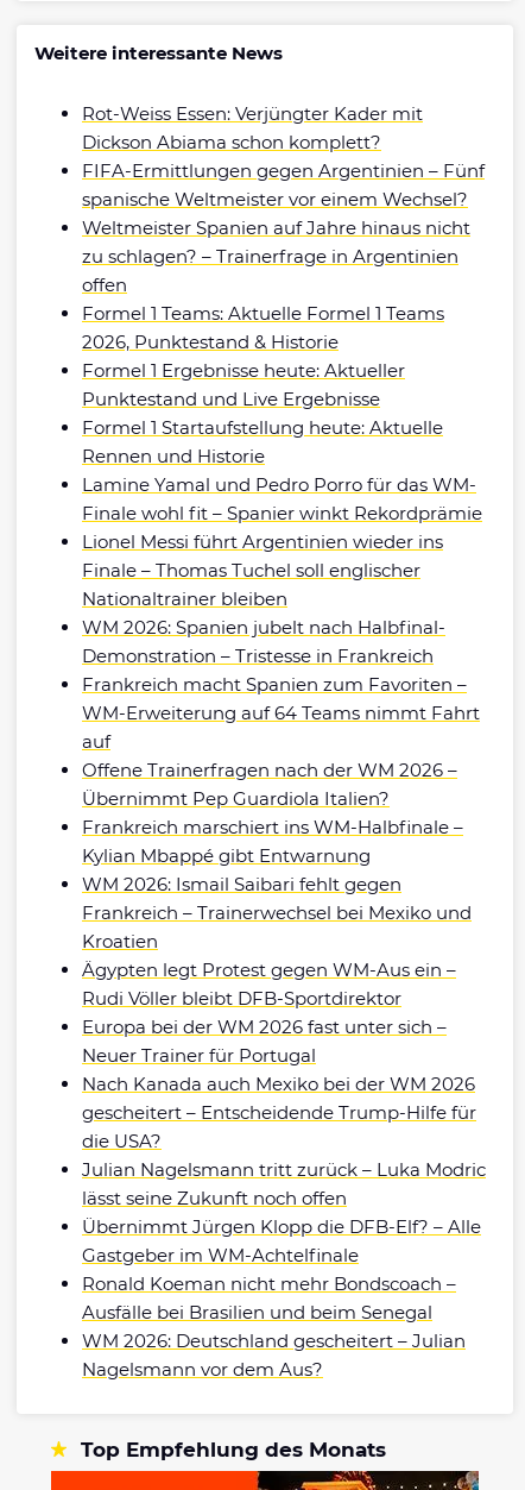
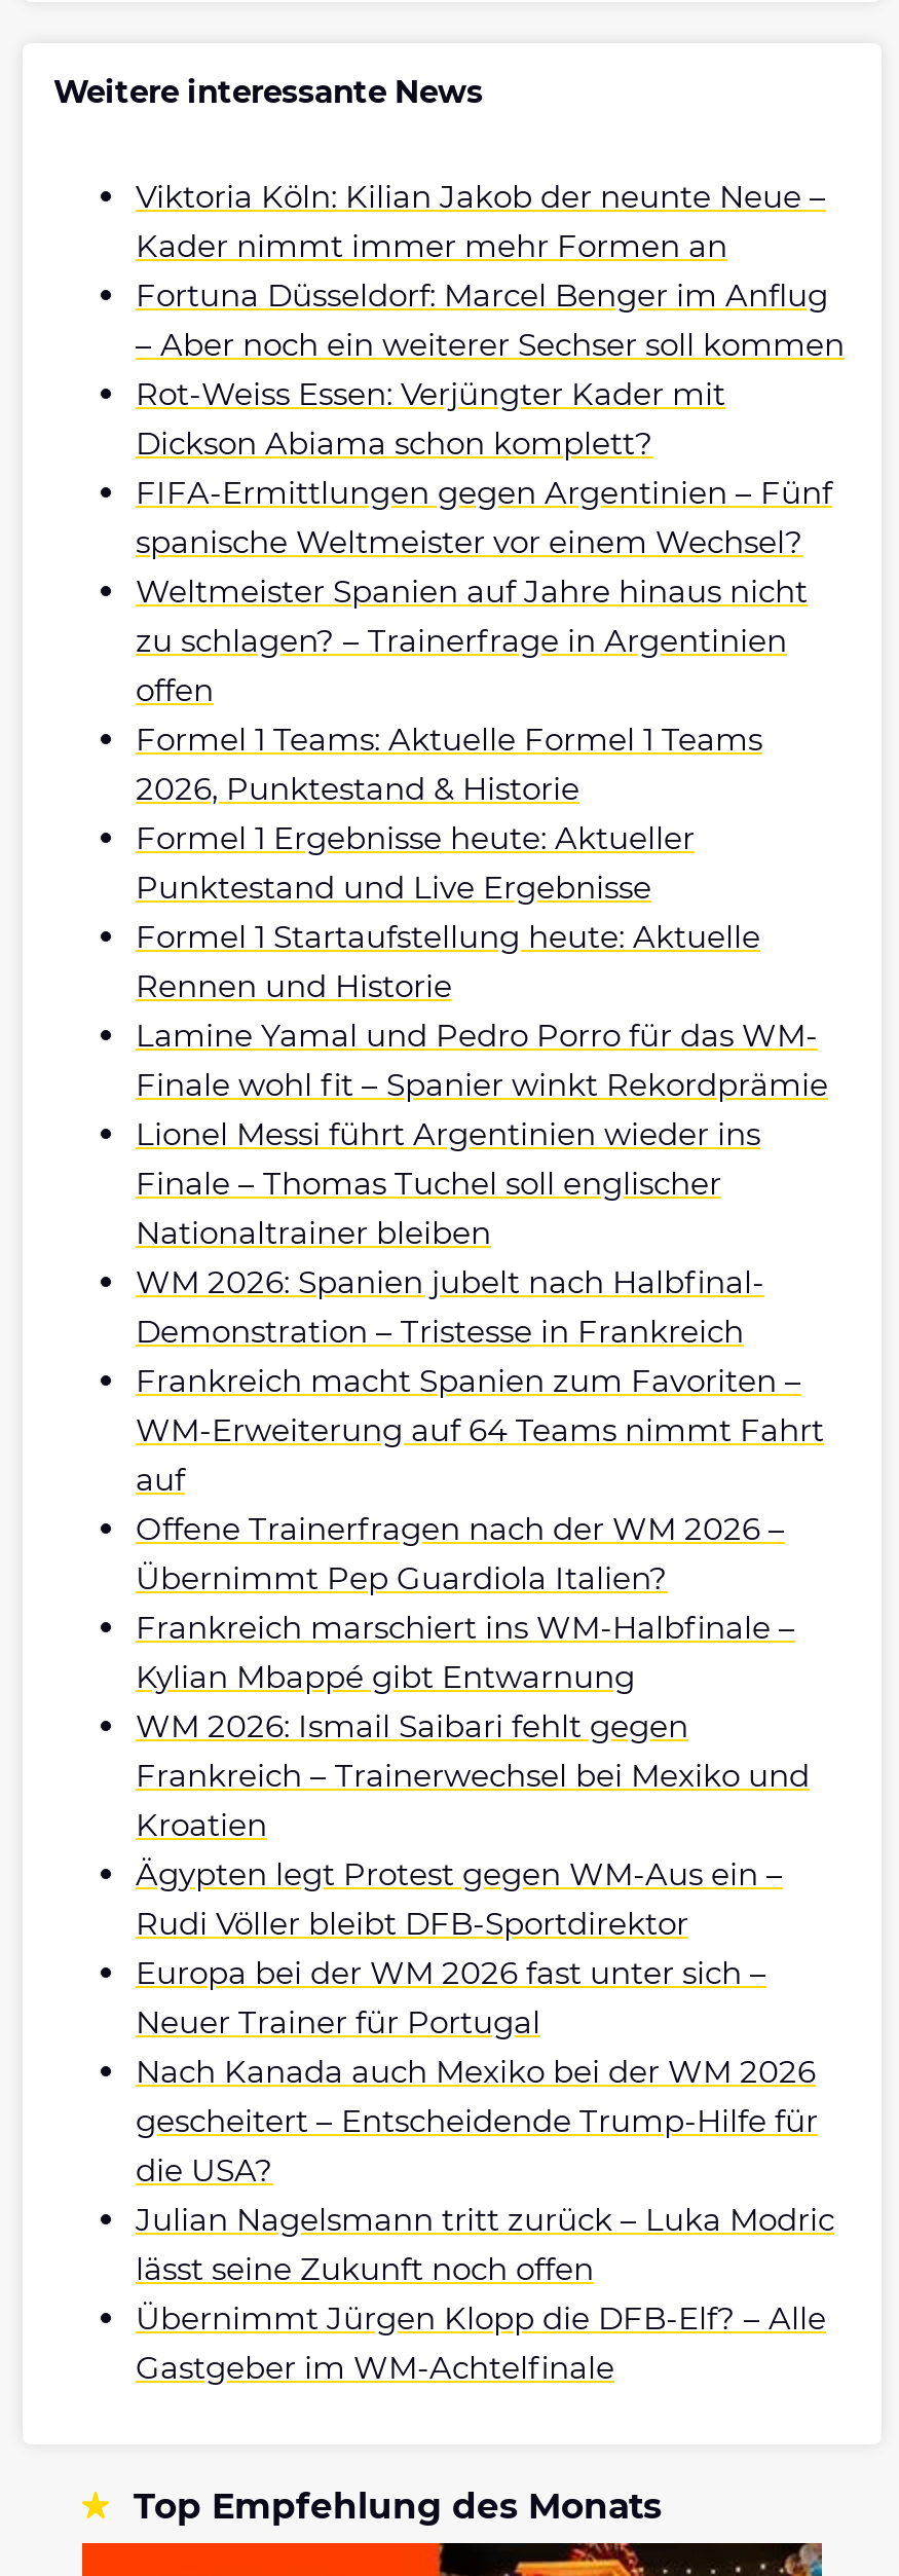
+ Viktoria Köln: Kilian Jakob der neunte Neue –
+ Kader nimmt immer mehr Formen an
+ Fortuna Düsseldorf: Marcel Benger im Anflug
+ – Aber noch ein weiterer Sechser soll kommen

moved down: Rot-Weiss Essen: Verjüngter Kader mit | Dickson Abiama schon komplett? | FIFA-Ermittlungen gegen Argentinien – Fünf | ... | Übernimmt Jürgen Klopp die DFB-Elf? – Alle | Gastgeber im WM-Achtelfinale

- Ronald Koeman nicht mehr Bondscoach –
- Ausfälle bei Brasilien und beim Senegal
- WM 2026: Deutschland gescheitert – Julian
- Nagelsmann vor dem Aus?
